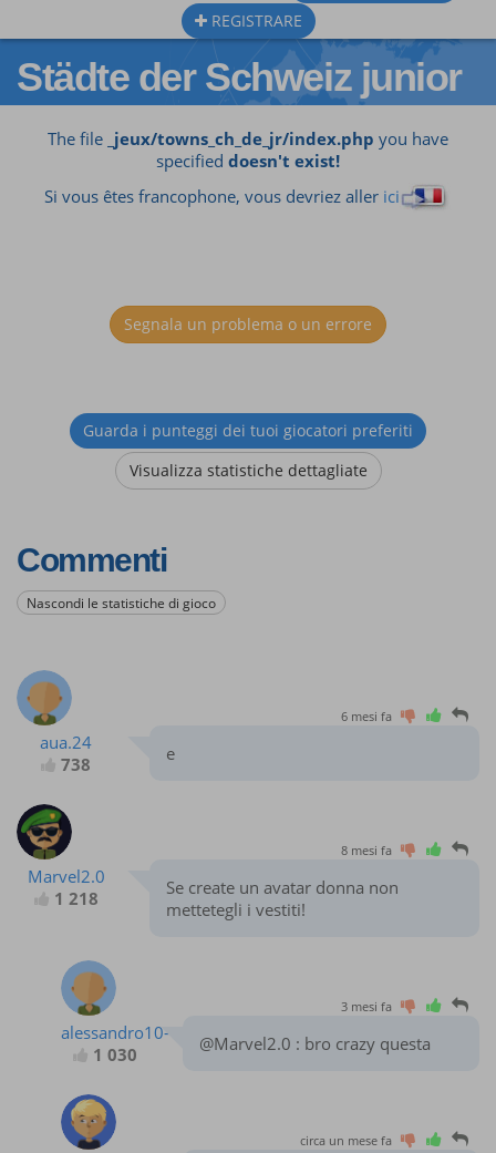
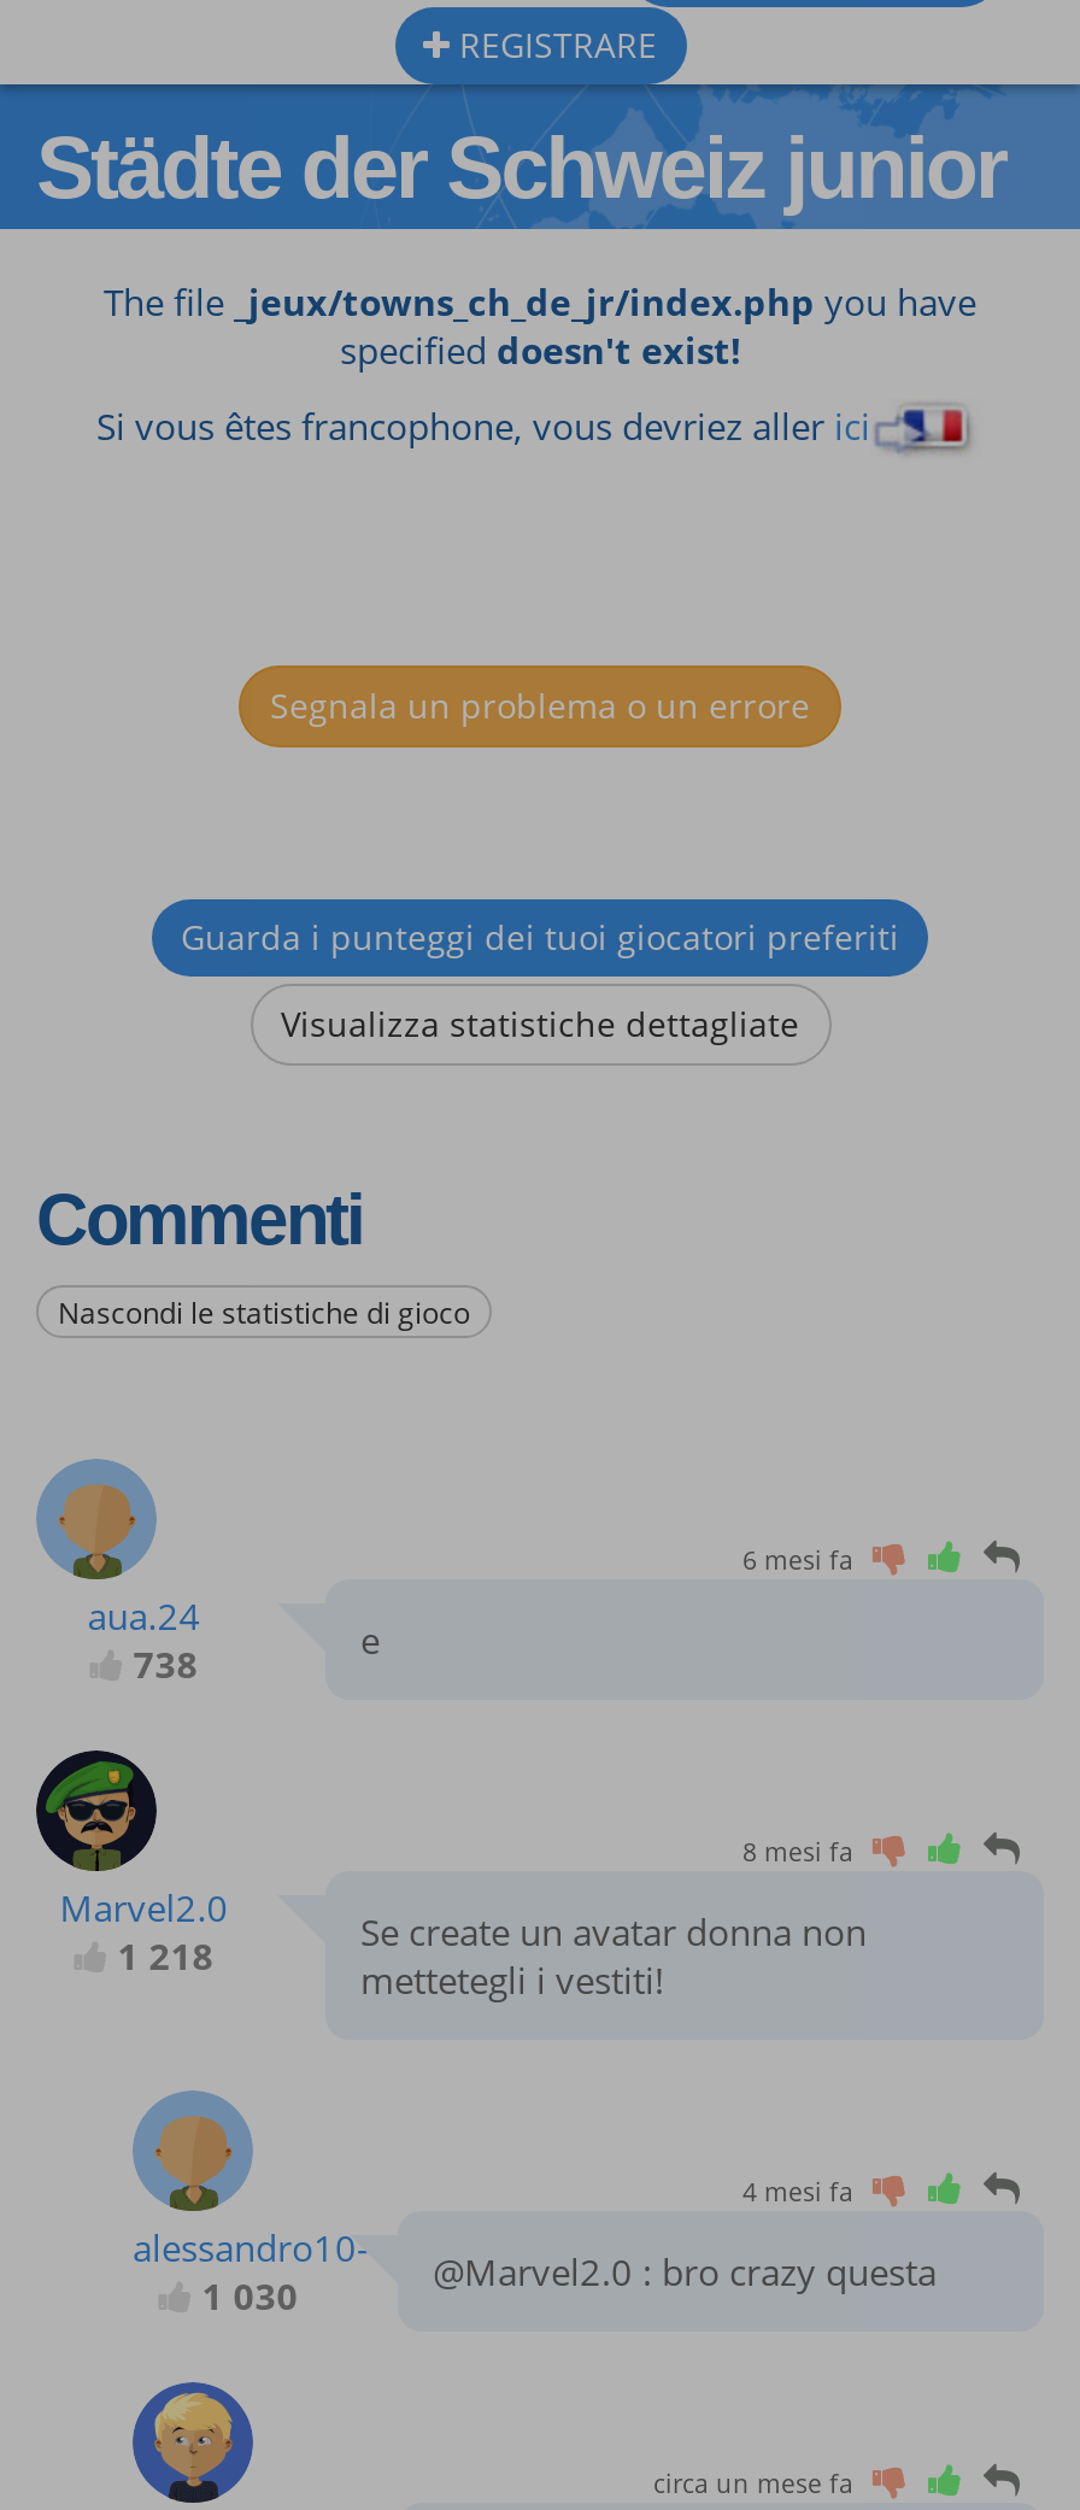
- 3 mesi fa
+ 4 mesi fa
